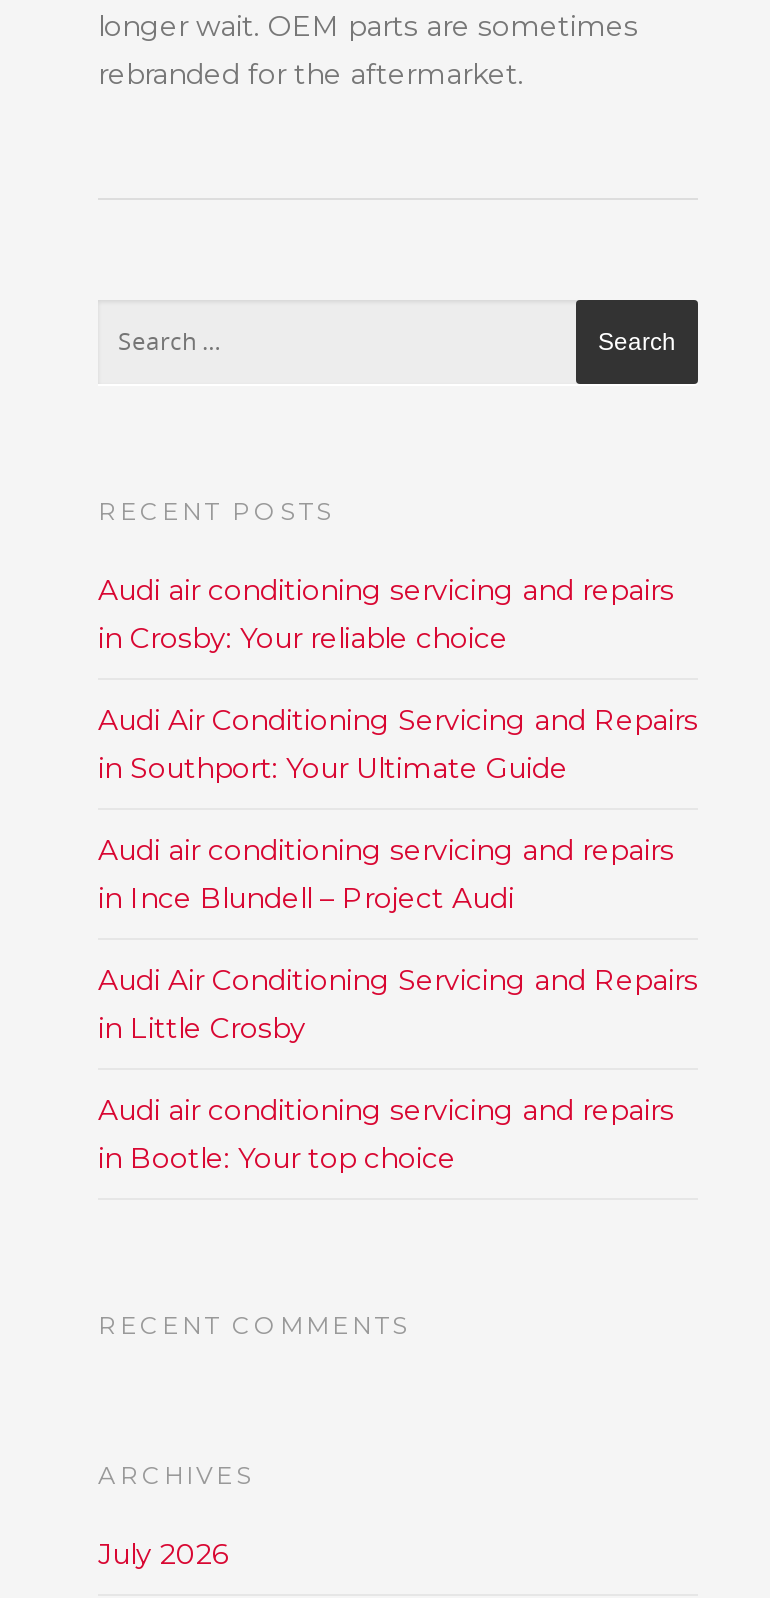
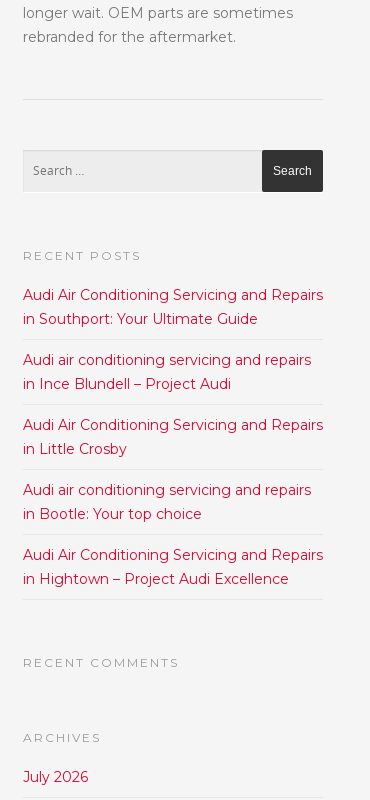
- Audi air conditioning servicing and repairs
- in Crosby: Your reliable choice

moved up: Audi Air Conditioning Servicing and Repairs | in Southport: Your Ultimate Guide | Audi air conditioning servicing and repairs | in Ince Blundell – Project Audi | Audi Air Conditioning Servicing and Repairs | in Little Crosby | Audi air conditioning servicing and repairs | in Bootle: Your top choice

+ Audi Air Conditioning Servicing and Repairs
+ in Hightown – Project Audi Excellence
